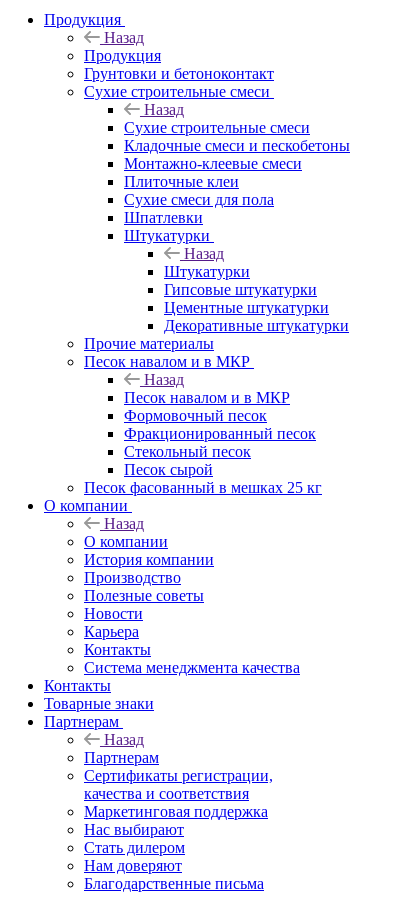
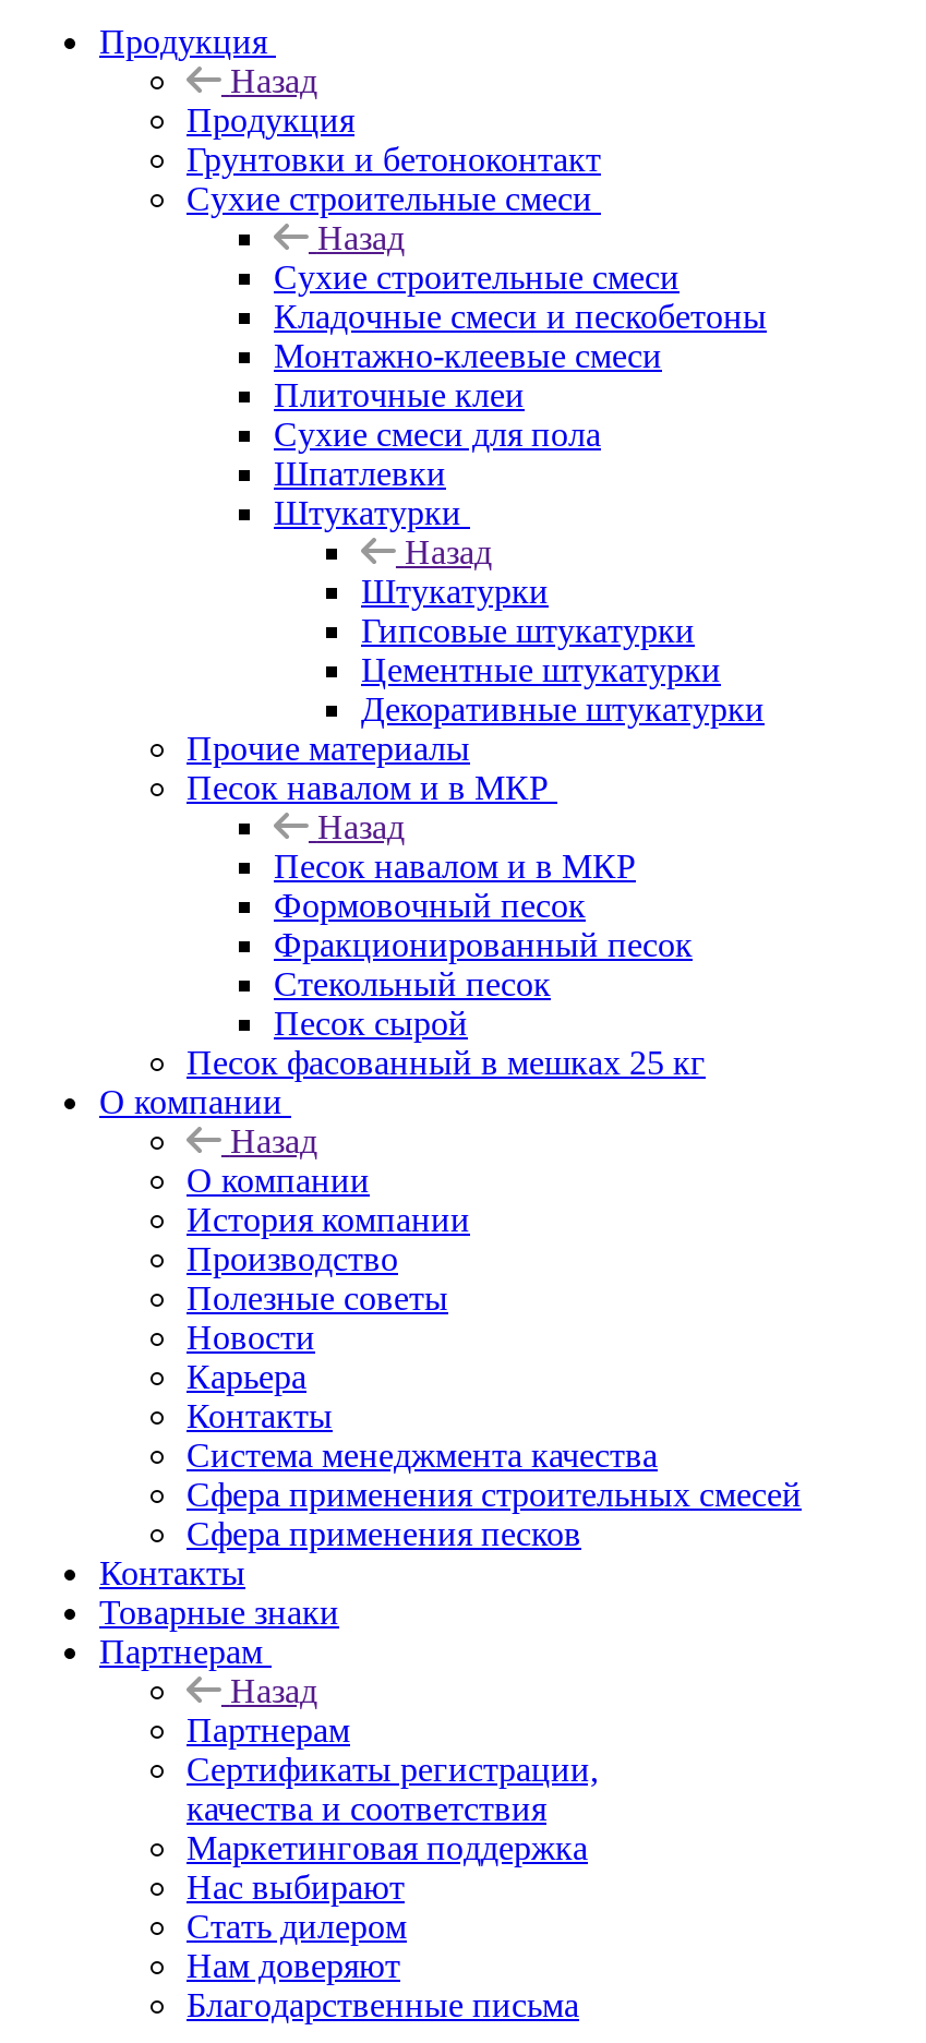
+ Сфера применения строительных смесей
+ Сфера применения песков
